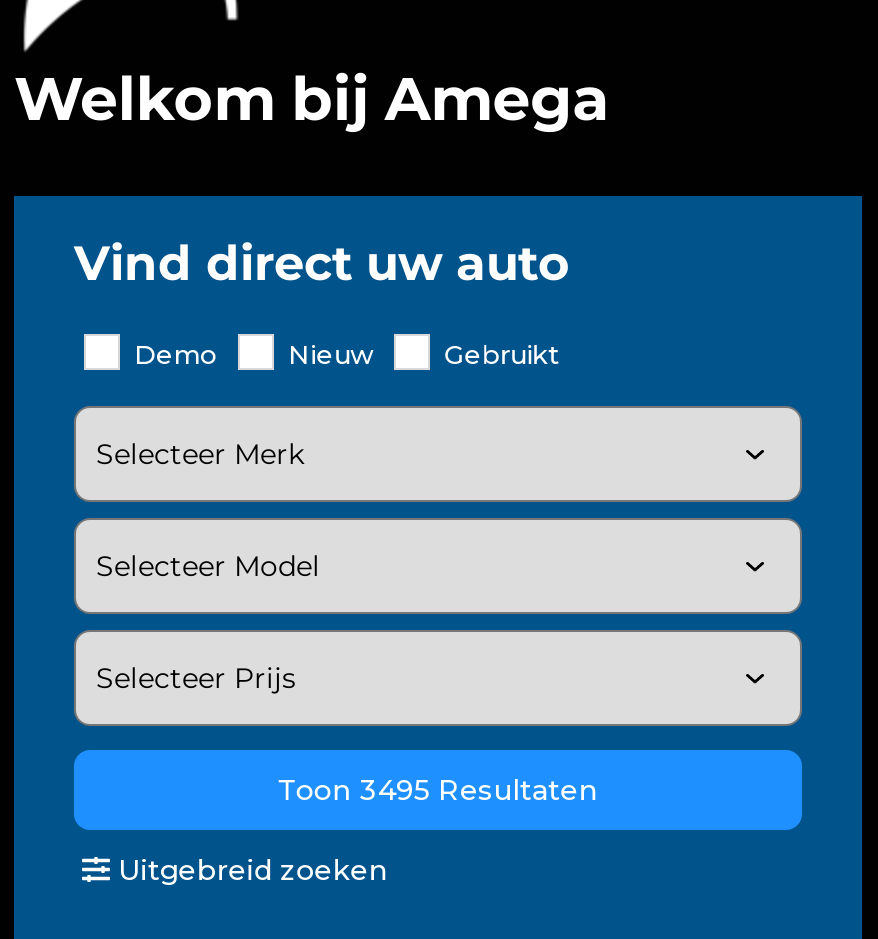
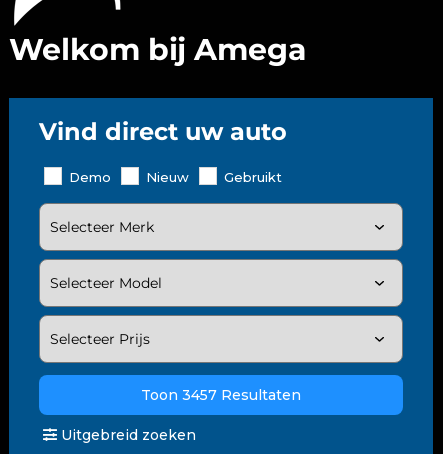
- Toon 3495 Resultaten
+ Toon 3457 Resultaten
